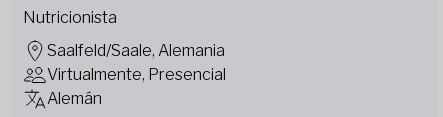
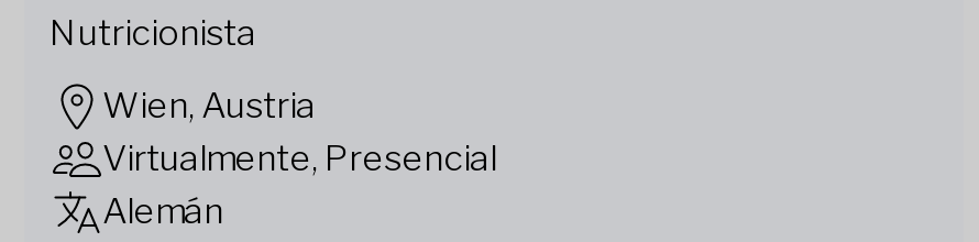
- Saalfeld/Saale, Alemania
+ Wien, Austria
